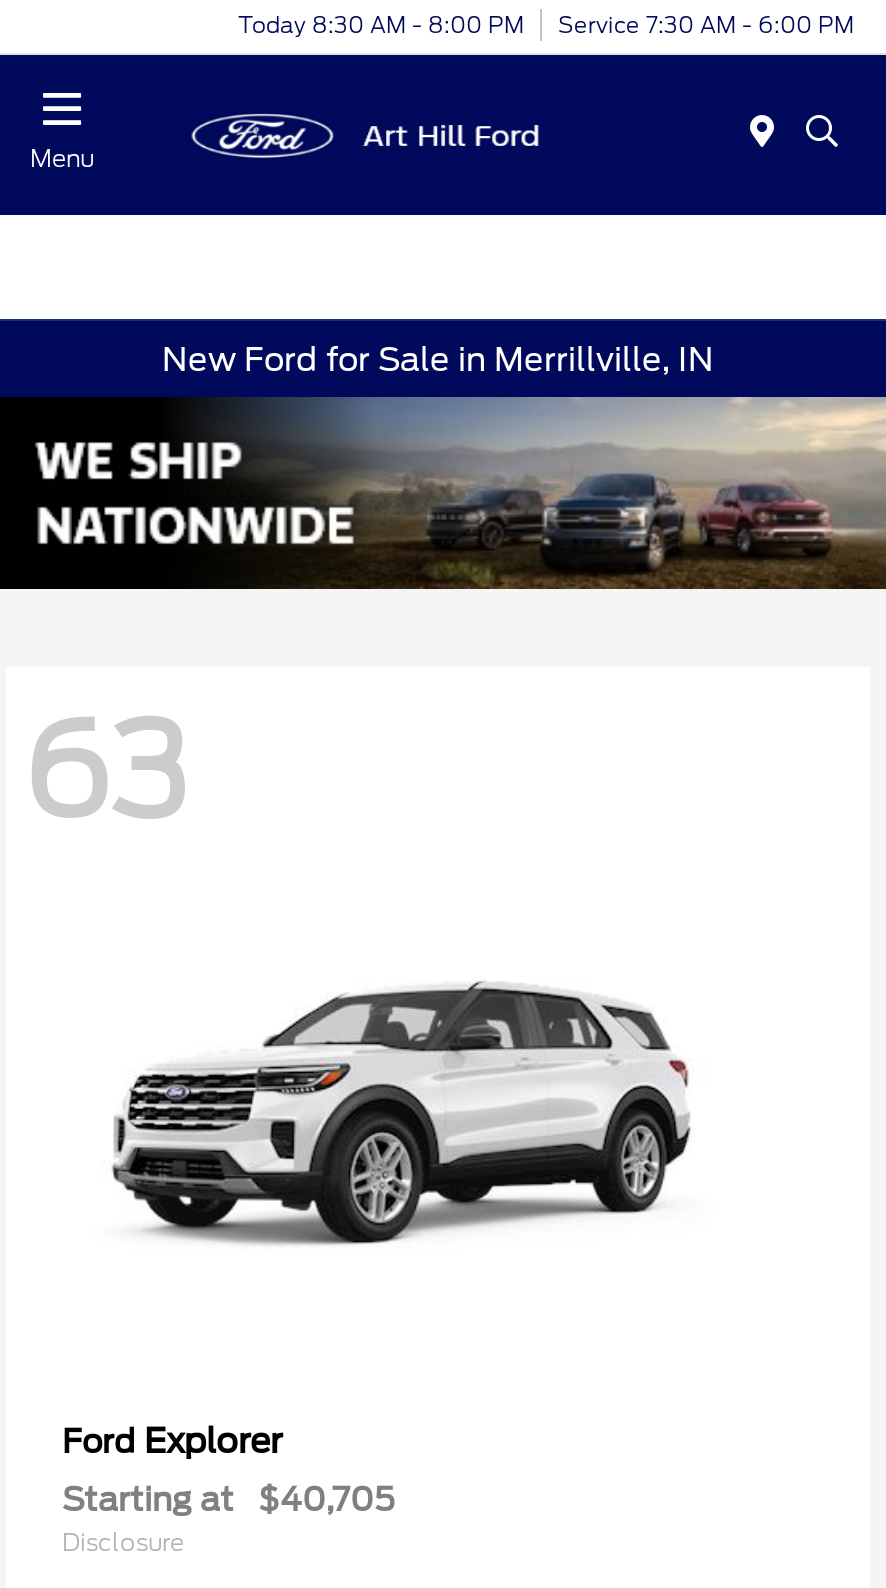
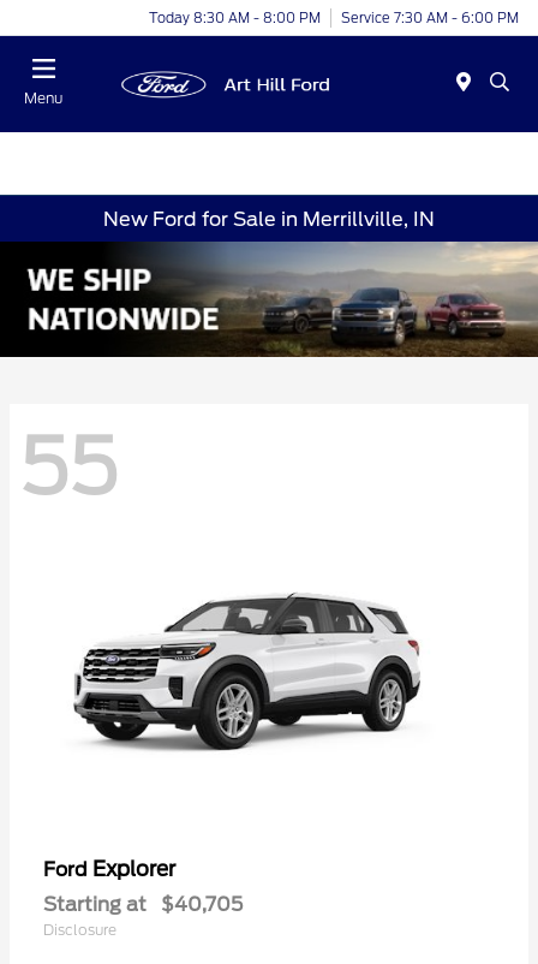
- 63
+ 55
